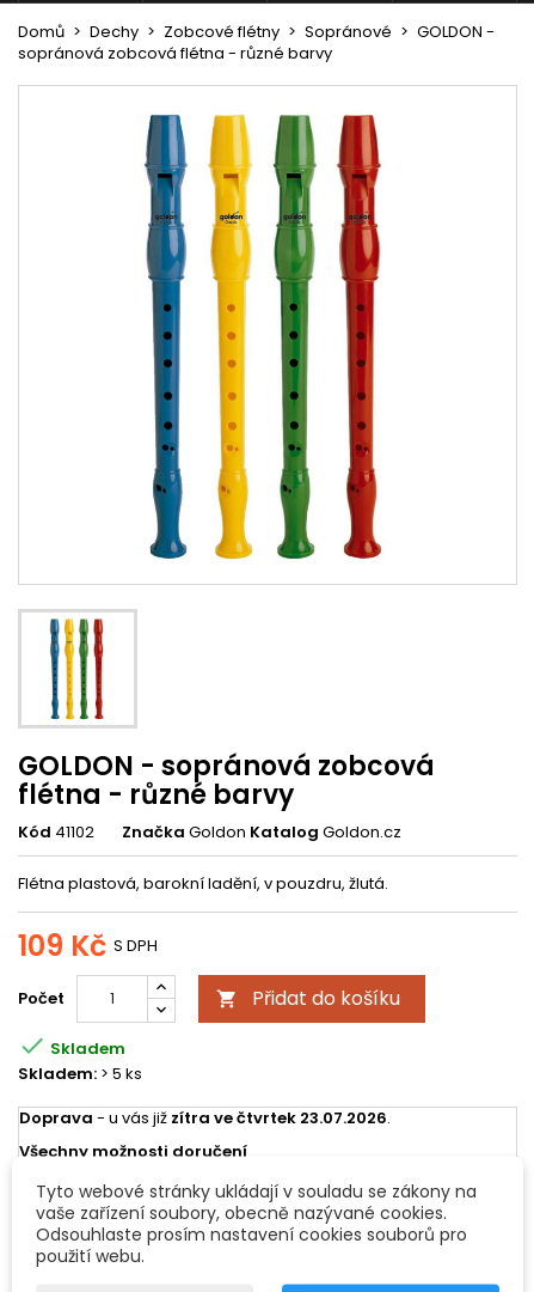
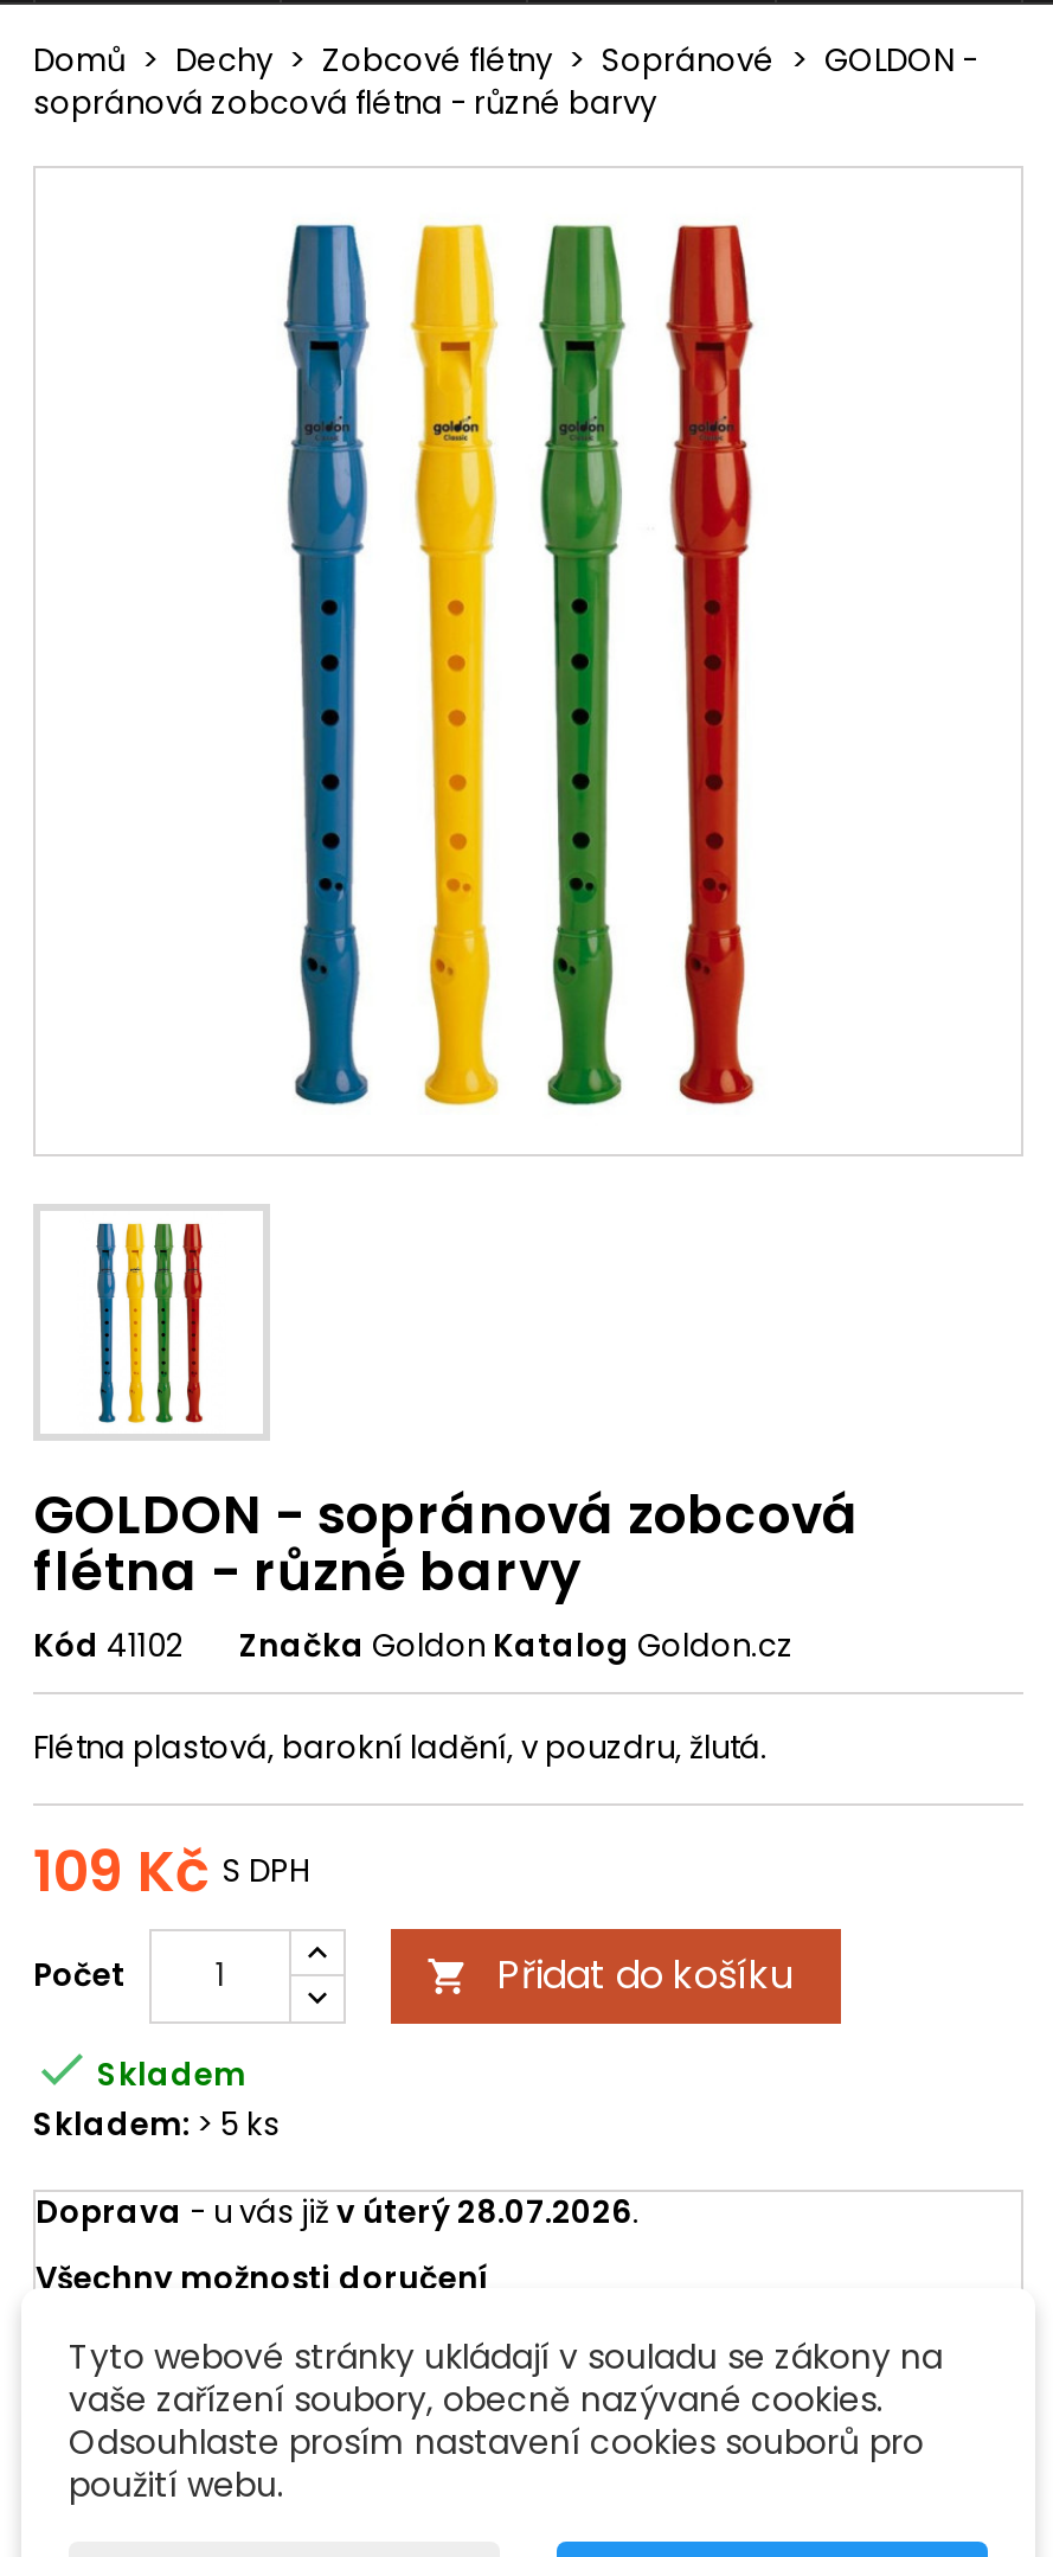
- Doprava - u vás již zítra ve čtvrtek 23.07.2026.
+ Doprava - u vás již v úterý 28.07.2026.
